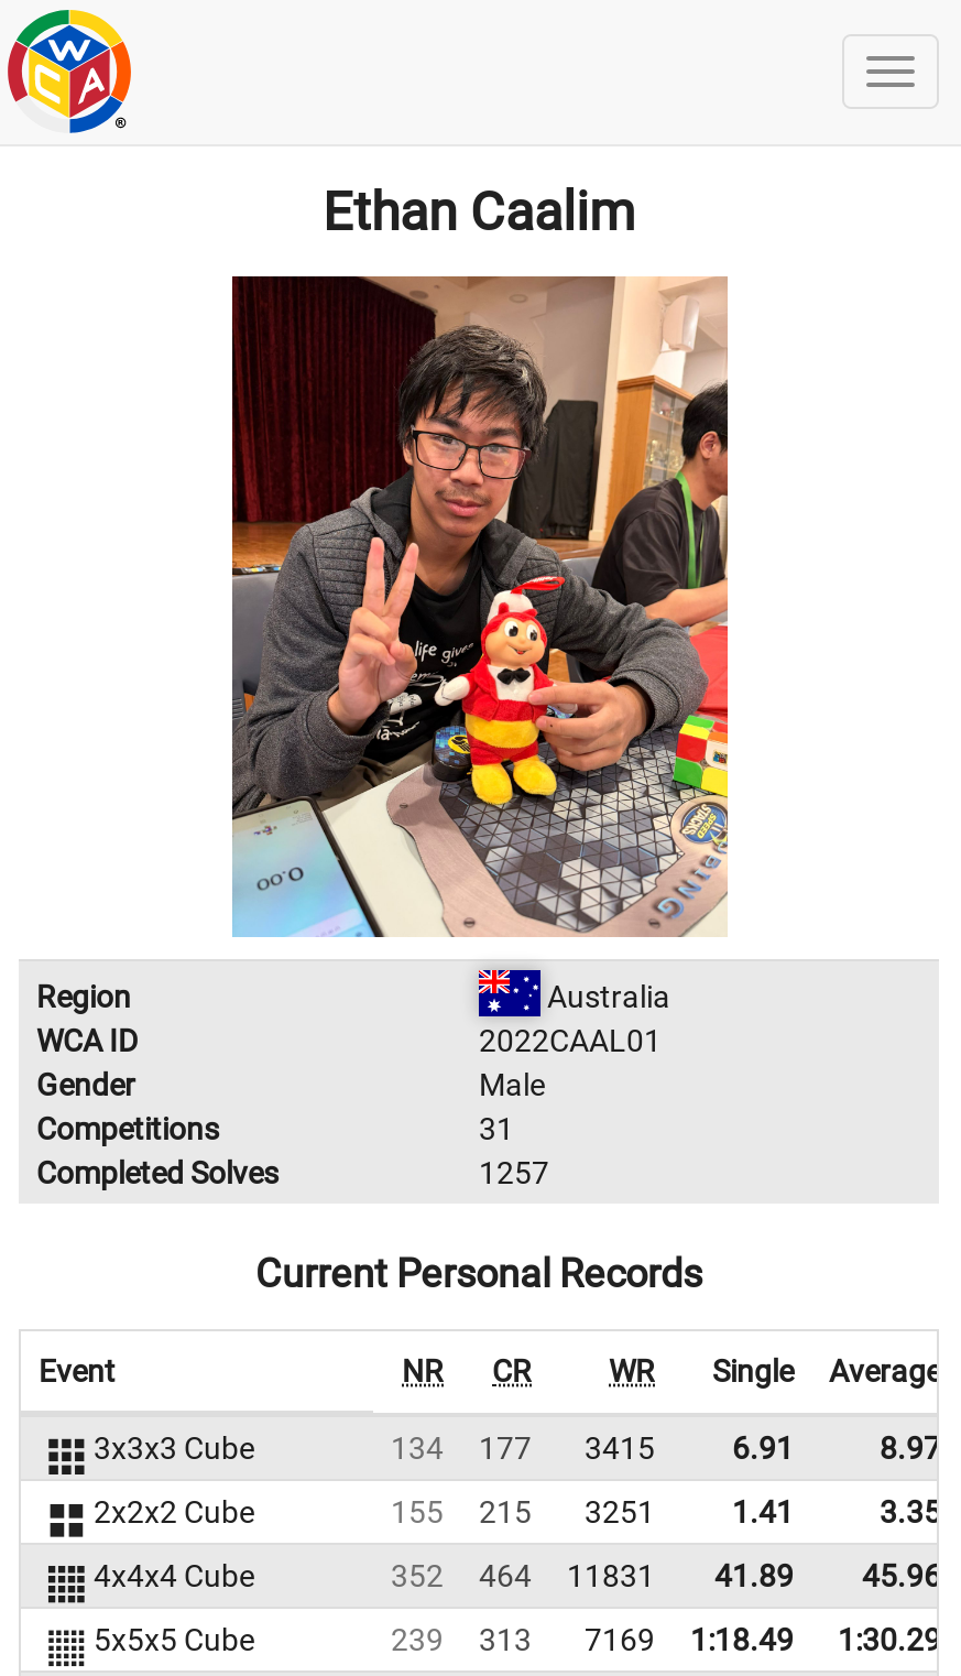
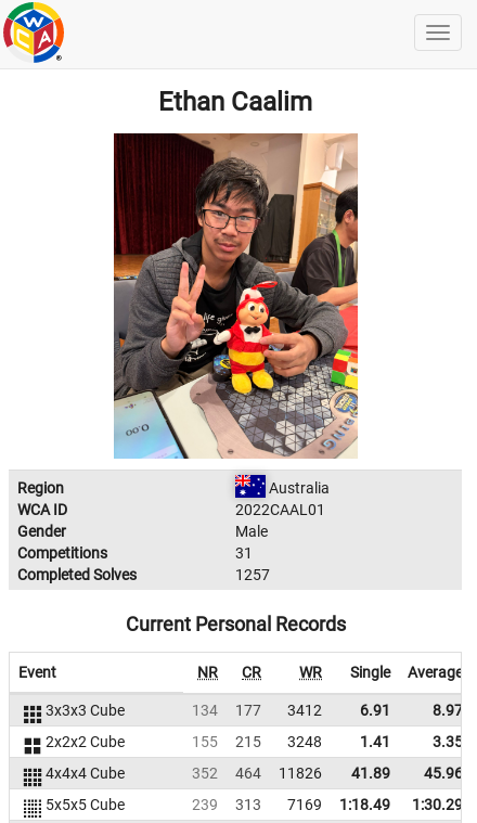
- 134 177 3415
+ 134 177 3412

- 155 215 3251
+ 155 215 3248

- 352 464 11831 41.89 45.96
+ 352 464 11826 41.89 45.96
